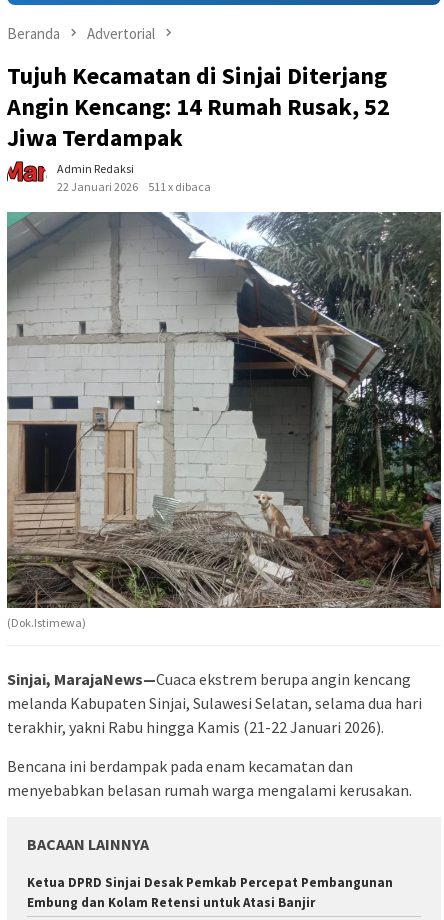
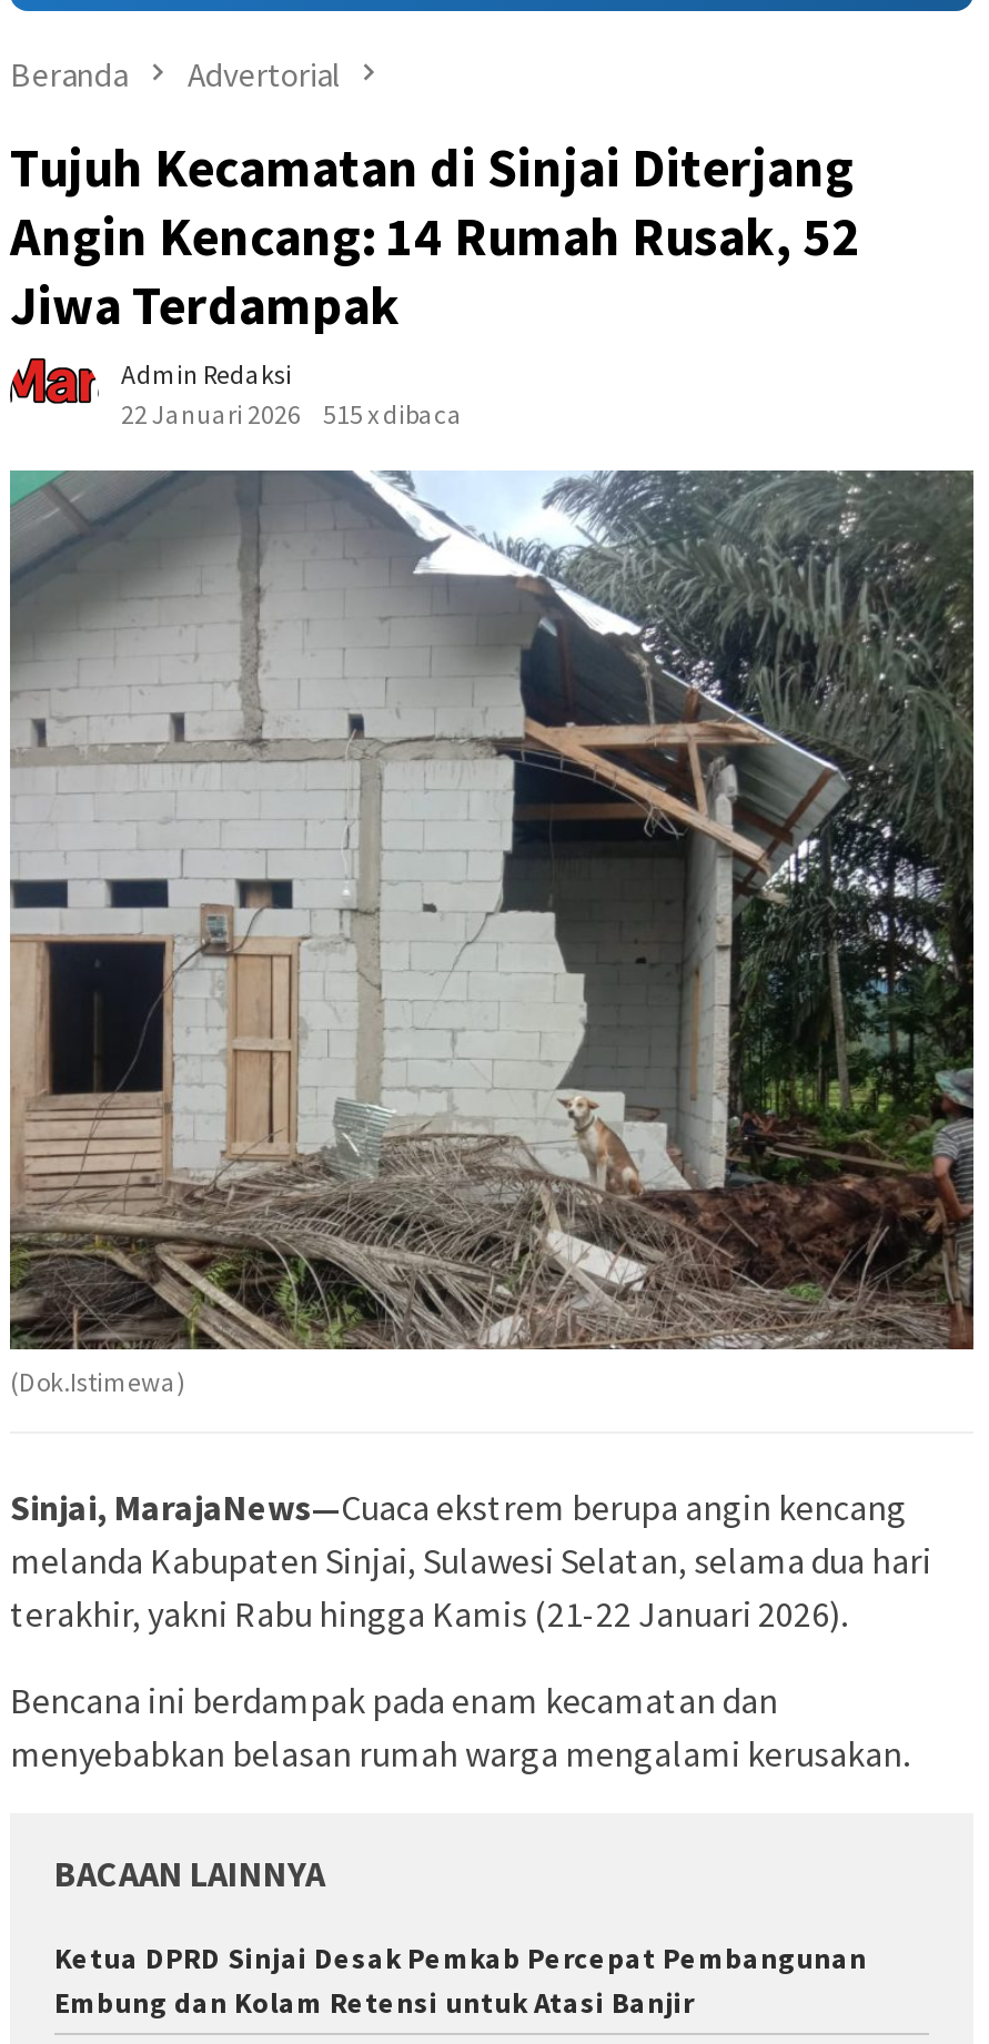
- 22 Januari 2026 511 x dibaca
+ 22 Januari 2026 515 x dibaca
